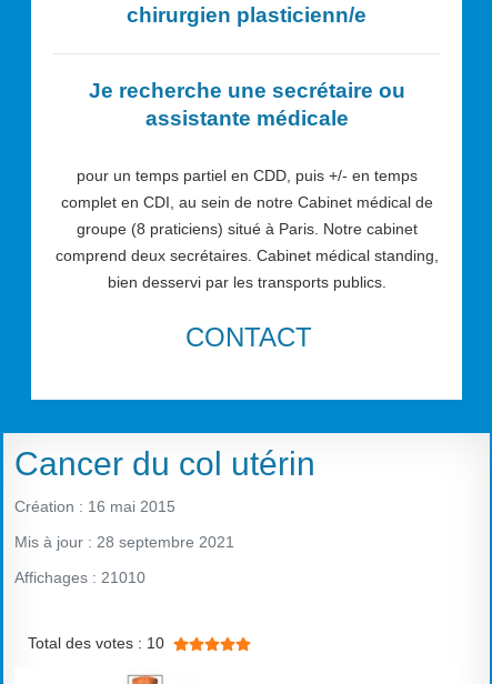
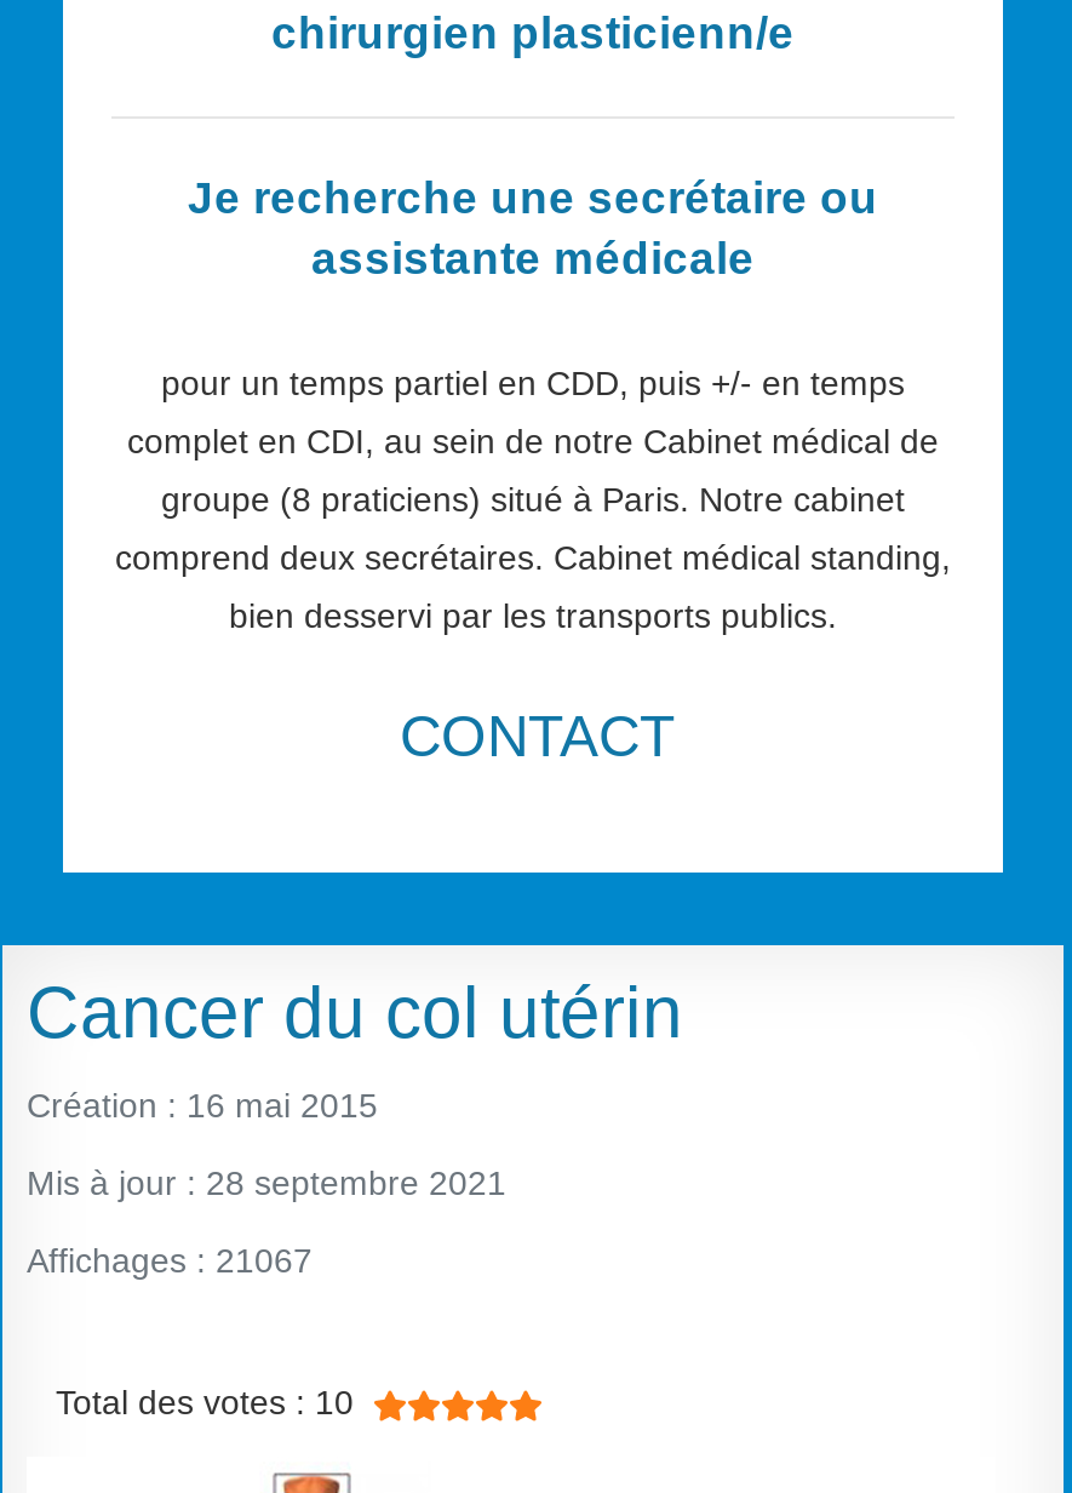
- Affichages : 21010
+ Affichages : 21067
